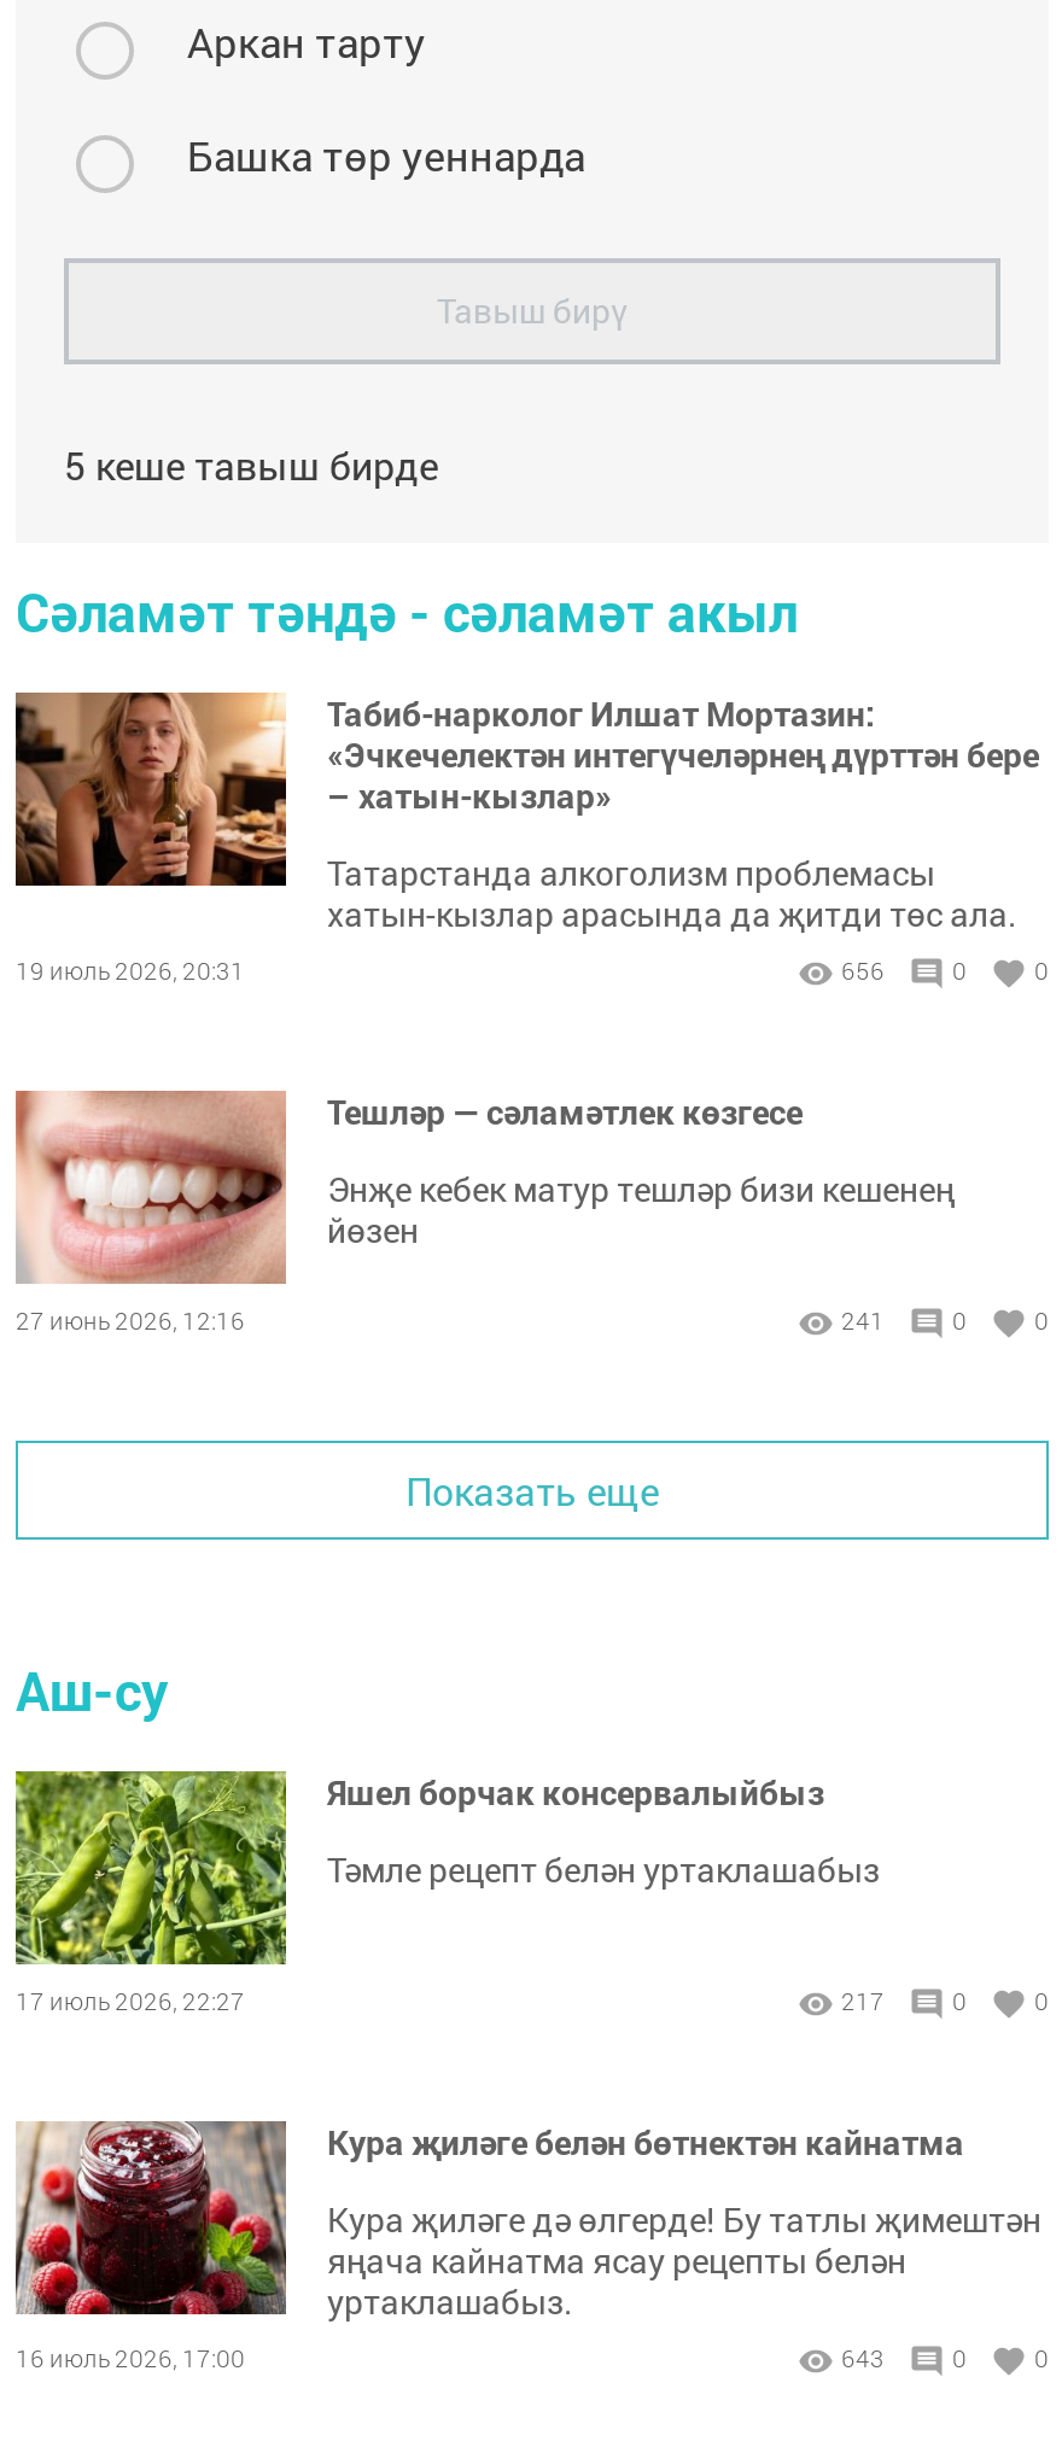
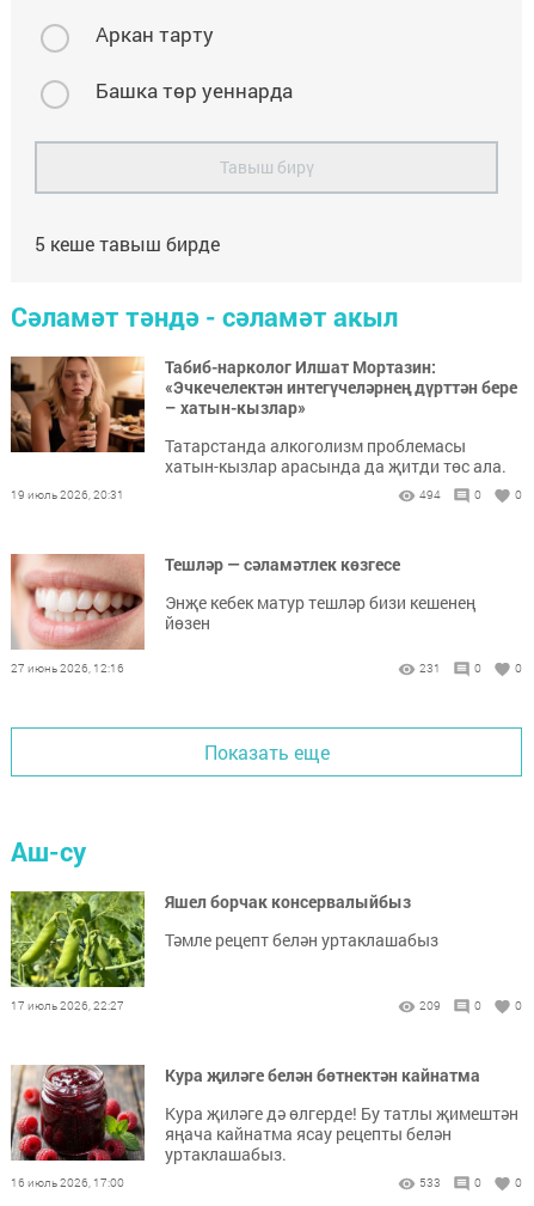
- 656
+ 494

- 241
+ 231

- 217
+ 209

- 643
+ 533
